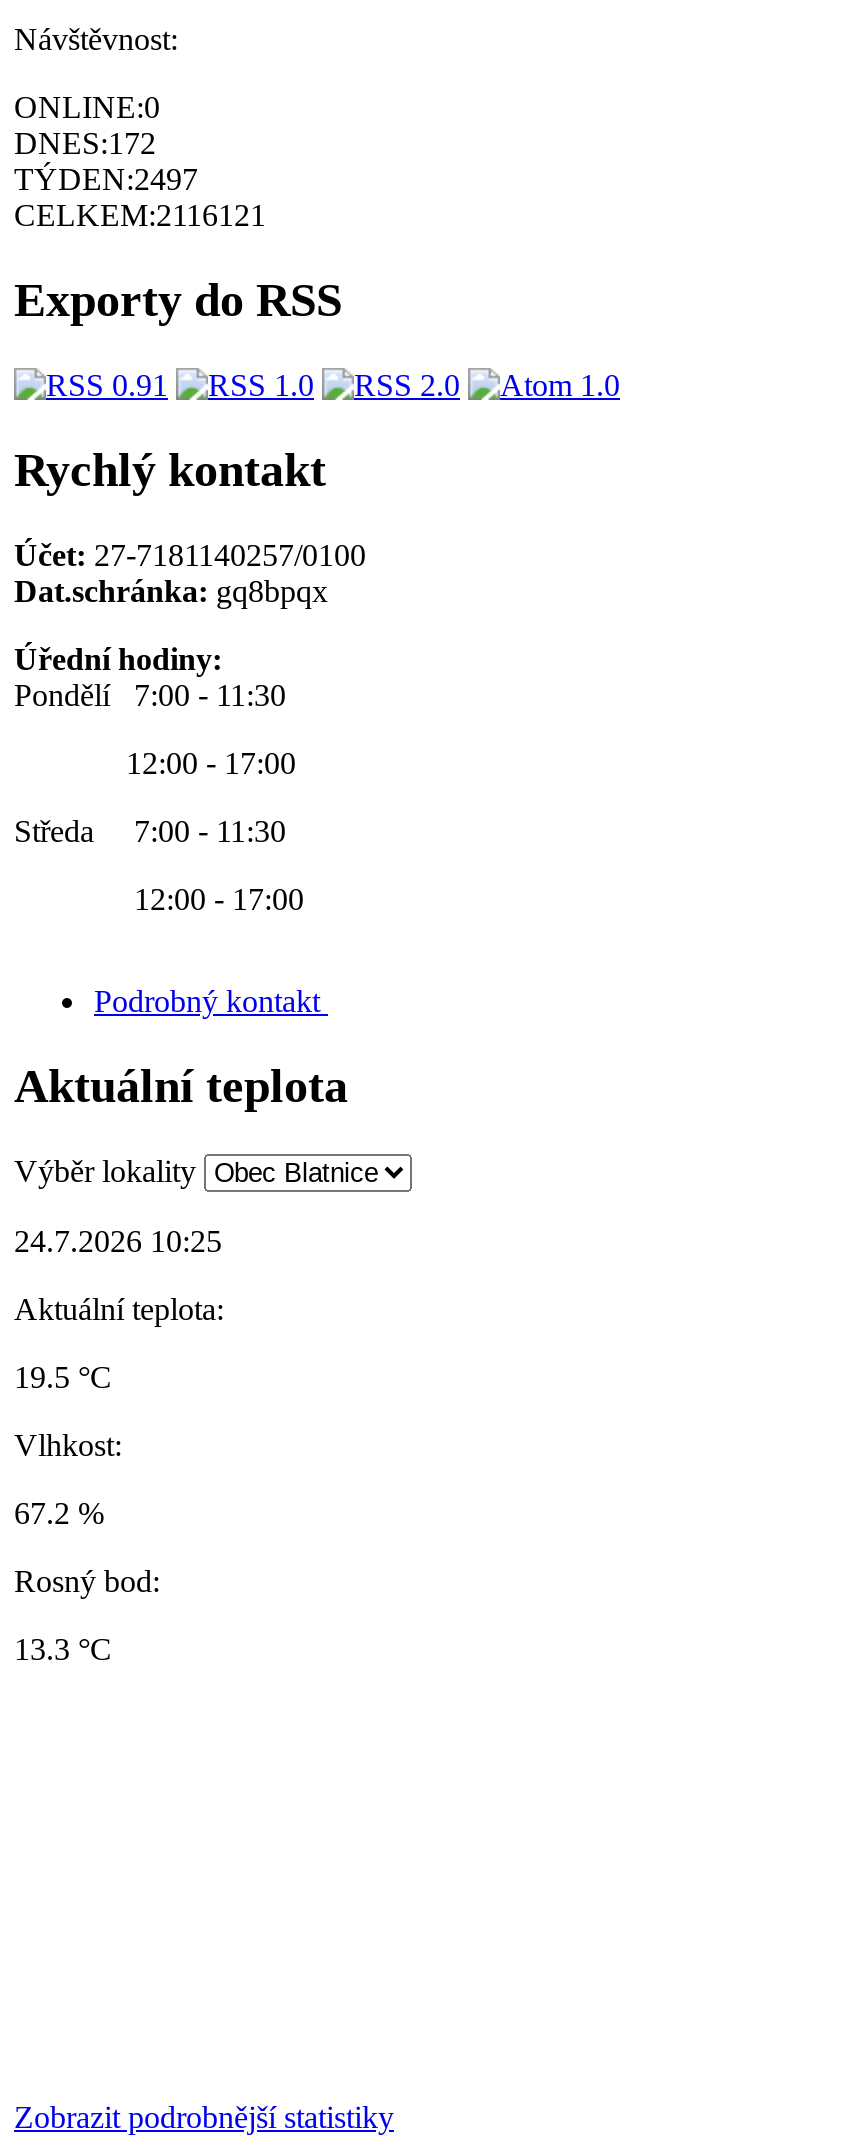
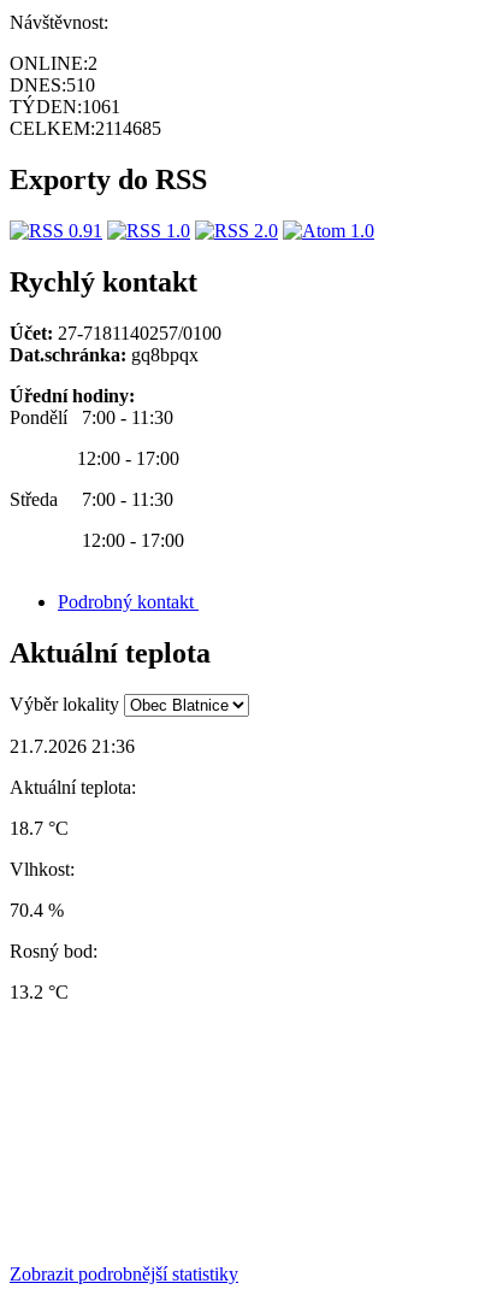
- ONLINE:0
+ ONLINE:2

- DNES:172
+ DNES:510

- TÝDEN:2497
+ TÝDEN:1061

- CELKEM:2116121
+ CELKEM:2114685

- 24.7.2026 10:25
+ 21.7.2026 21:36

- 19.5 °C
+ 18.7 °C

- 67.2 %
+ 70.4 %

- 13.3 °C
+ 13.2 °C
